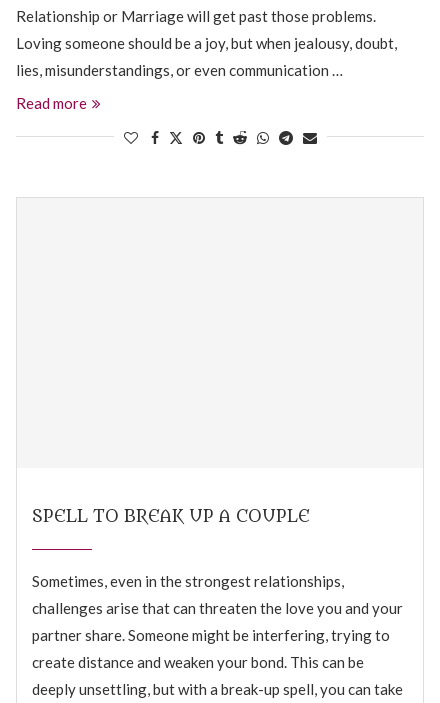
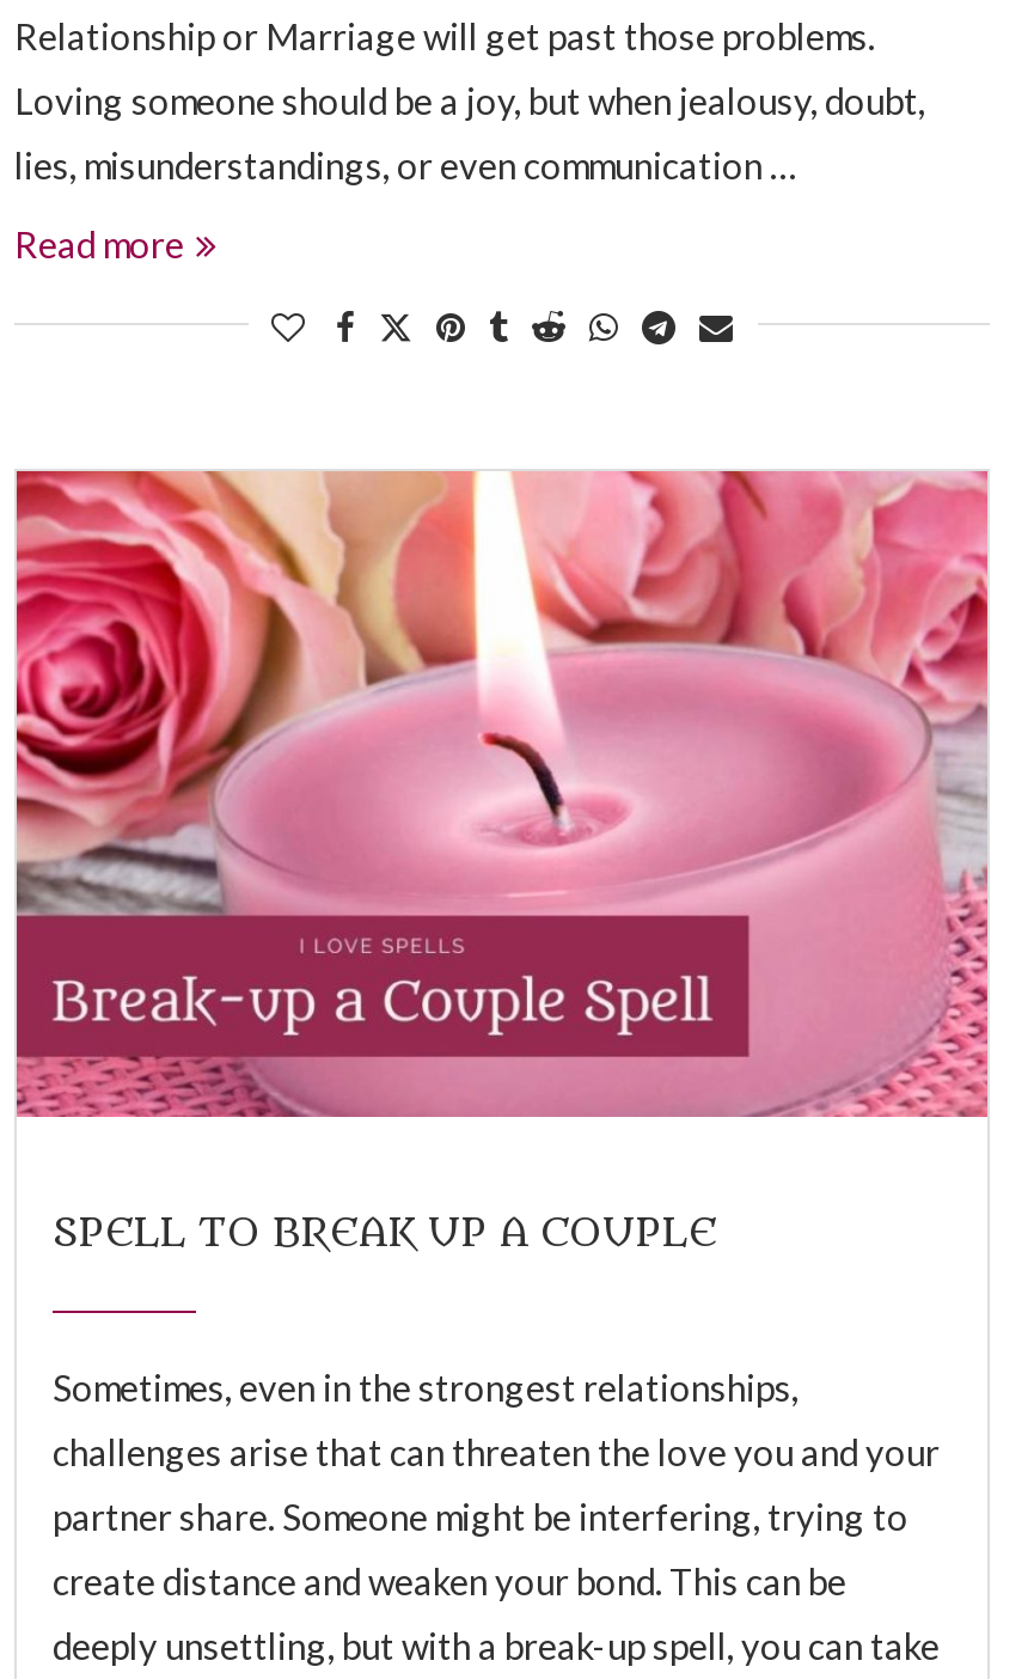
+ [image]
